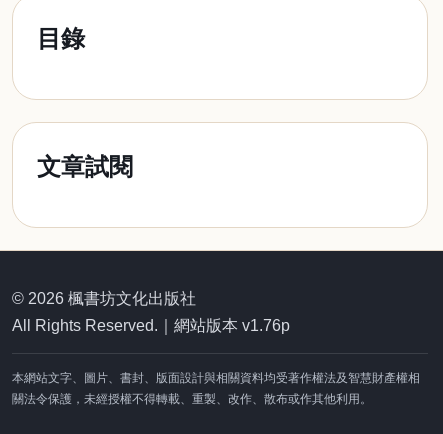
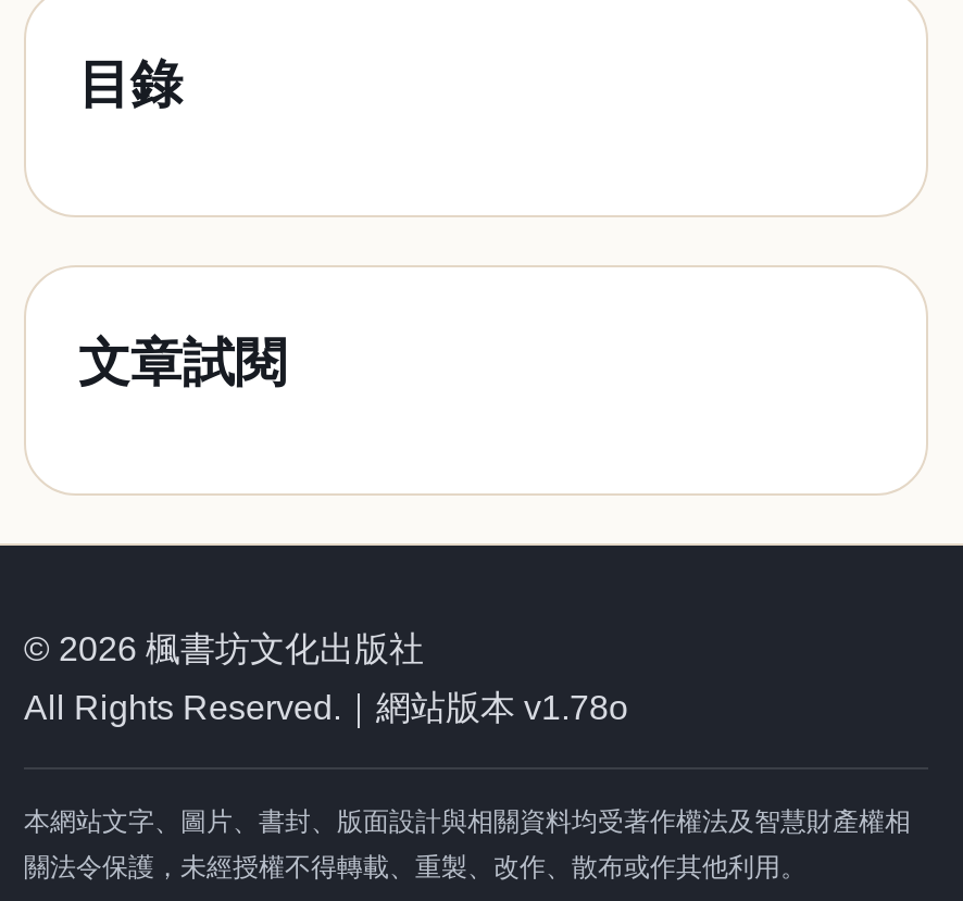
- All Rights Reserved.｜網站版本 v1.76p
+ All Rights Reserved.｜網站版本 v1.78o
